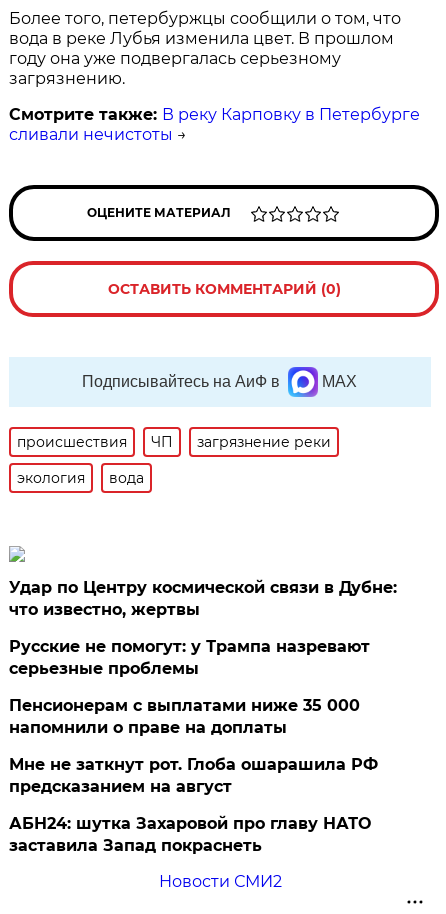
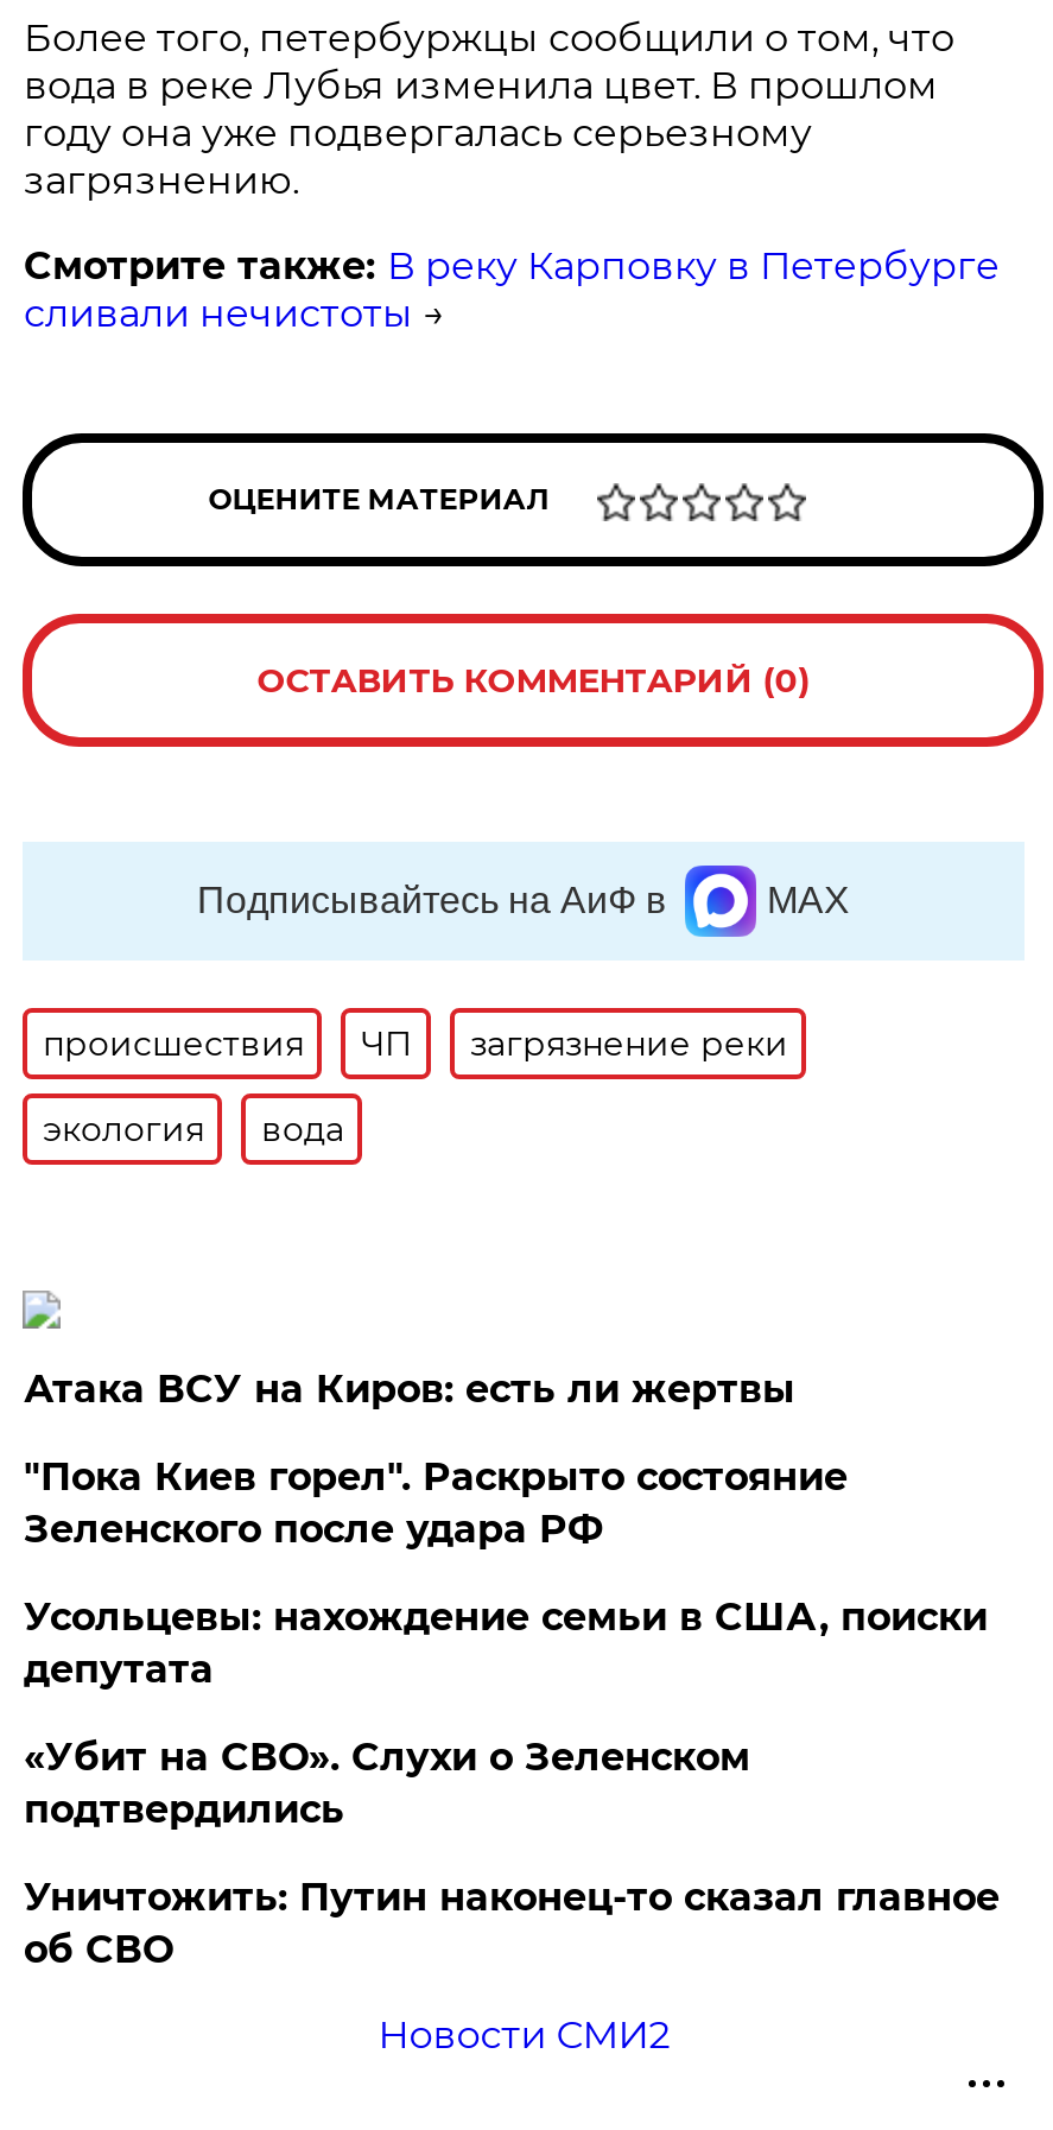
- Удар по Центру космической связи в Дубне:
- что известно, жертвы
+ Атака ВСУ на Киров: есть ли жертвы

- Русские не помогут: у Трампа назревают
- серьезные проблемы
+ "Пока Киев горел". Раскрыто состояние
+ Зеленского после удара РФ

- Пенсионерам с выплатами ниже 35 000
- напомнили о праве на доплаты
+ Усольцевы: нахождение семьи в США, поиски
+ депутата

- Мне не заткнут рот. Глоба ошарашила РФ
- предсказанием на август
+ «Убит на СВО». Слухи о Зеленском
+ подтвердились

- АБН24: шутка Захаровой про главу НАТО
- заставила Запад покраснеть
+ Уничтожить: Путин наконец-то сказал главное
+ об СВО
